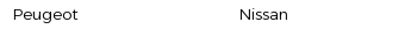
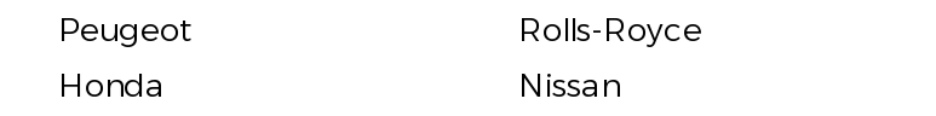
+ Rolls-Royce
+ Honda
